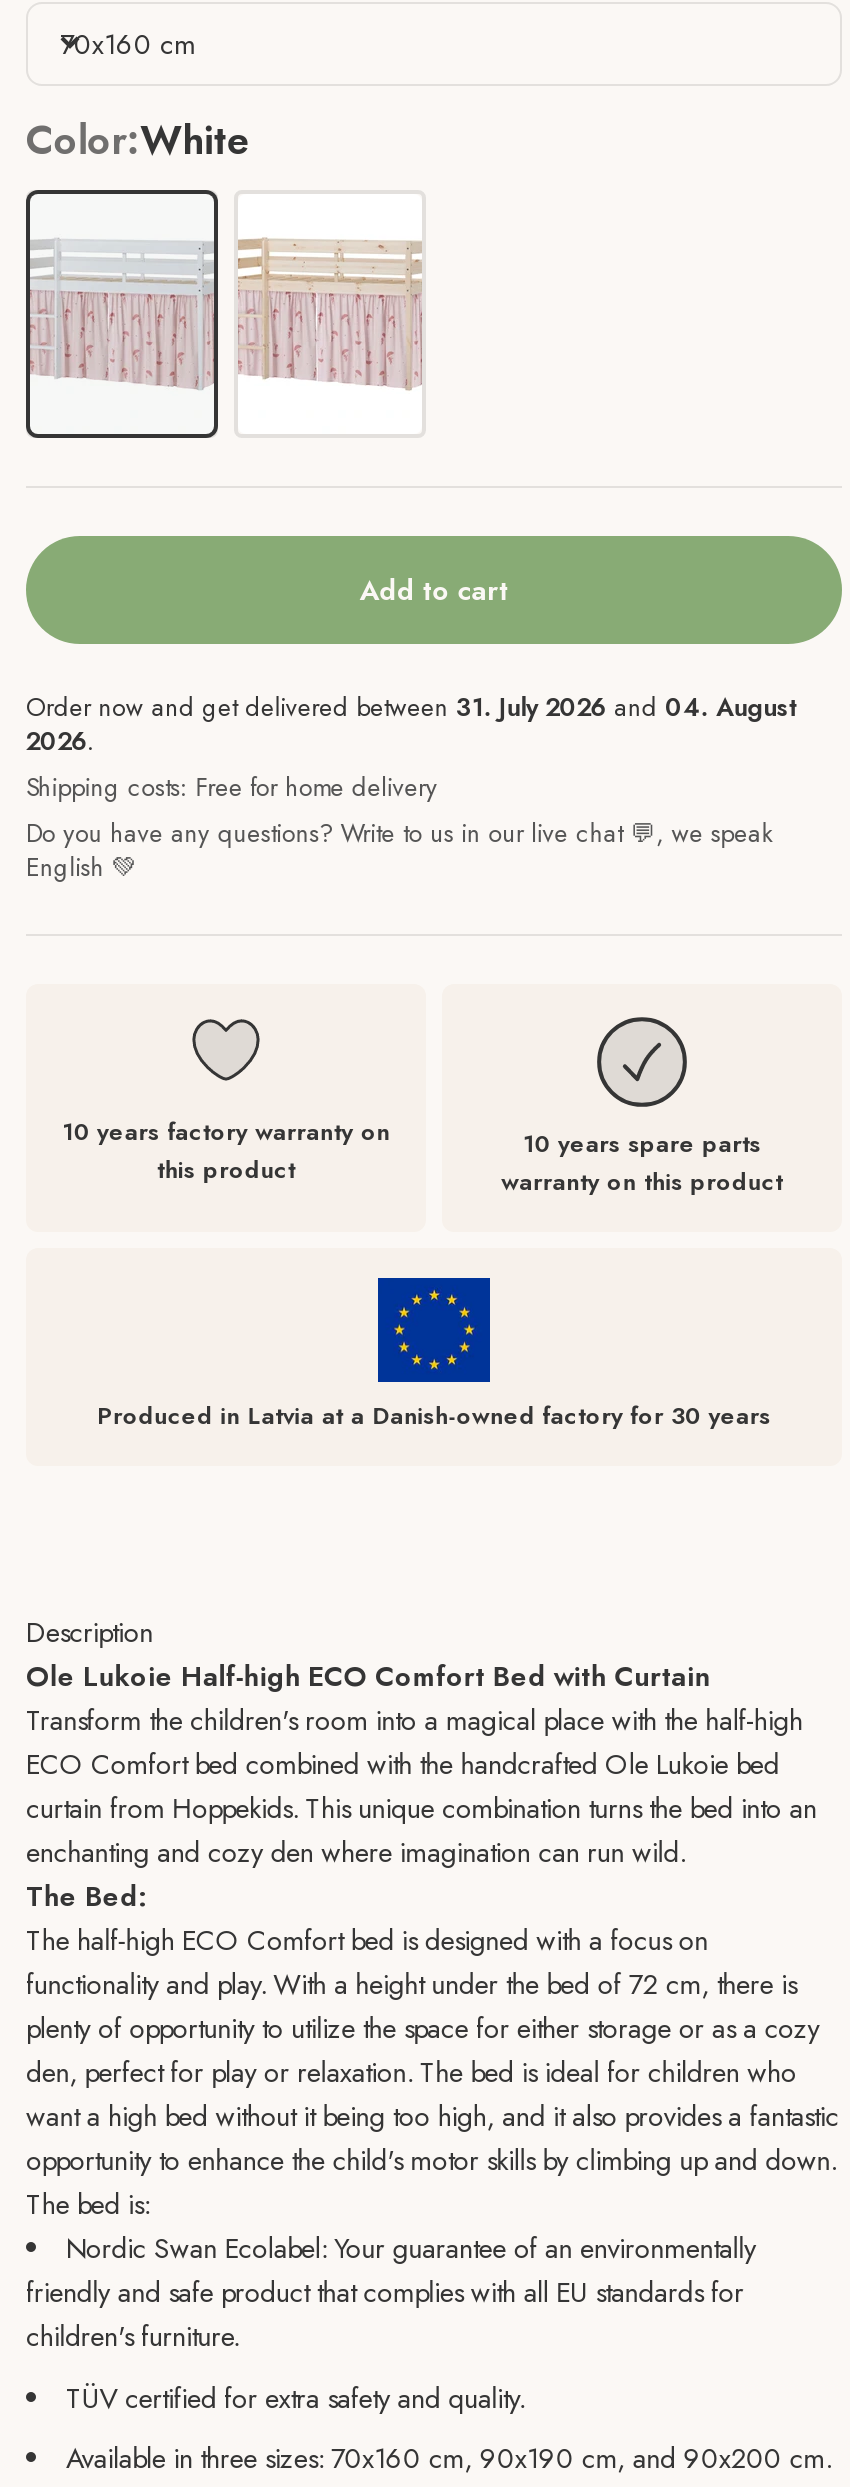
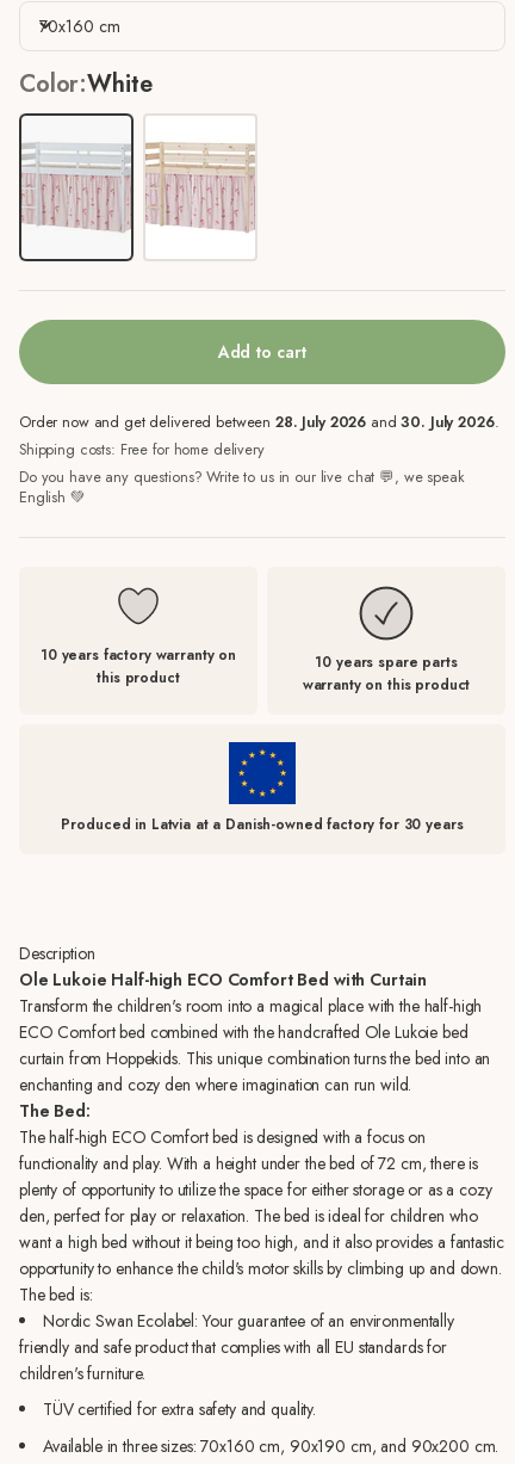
- Order now and get delivered between 31. July 2026 and 04. August
- 2026.
+ Order now and get delivered between 28. July 2026 and 30. July 2026.
